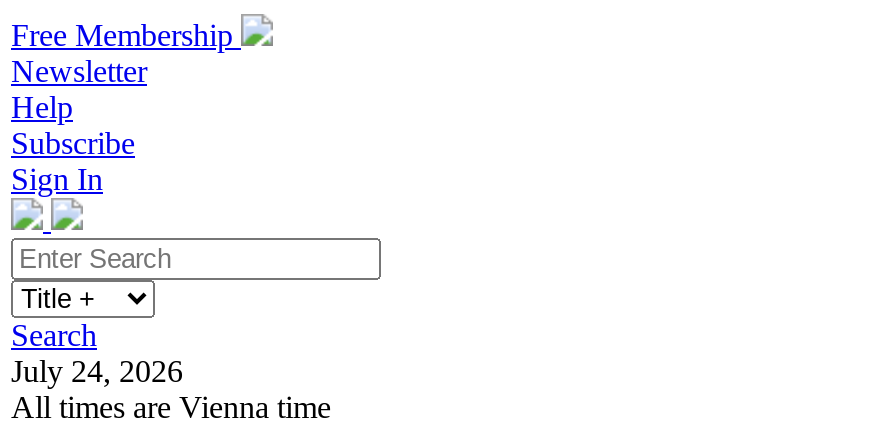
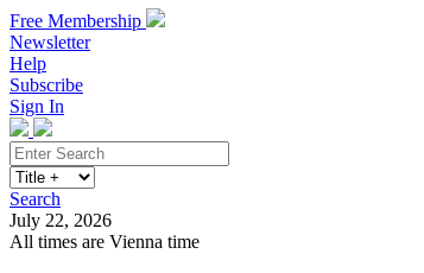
- July 24, 2026
+ July 22, 2026
